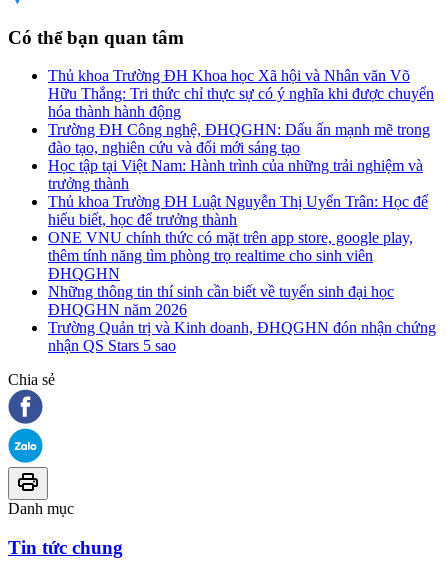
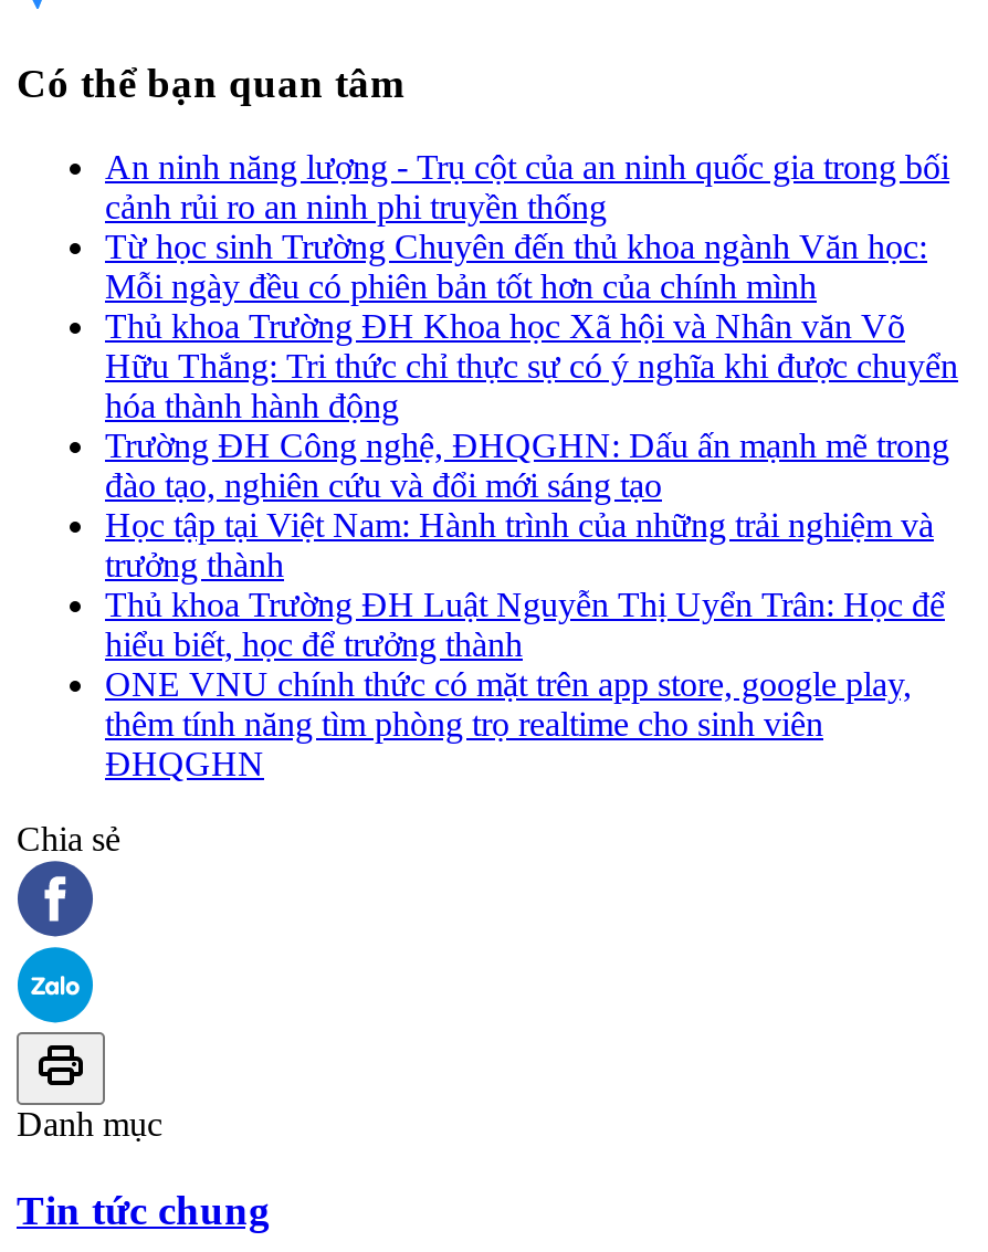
+ An ninh năng lượng - Trụ cột của an ninh quốc gia trong bối
+ cảnh rủi ro an ninh phi truyền thống
+ Từ học sinh Trường Chuyên đến thủ khoa ngành Văn học:
+ Mỗi ngày đều có phiên bản tốt hơn của chính mình

moved down: Thủ khoa Trường ĐH Khoa học Xã hội và Nhân văn Võ | Hữu Thắng: Tri thức chỉ thực sự có ý nghĩa khi được chuyển | hóa thành hành động | ... | thêm tính năng tìm phòng trọ realtime cho sinh viên | ĐHQGHN

- Những thông tin thí sinh cần biết về tuyển sinh đại học
- ĐHQGHN năm 2026
- Trường Quản trị và Kinh doanh, ĐHQGHN đón nhận chứng
- nhận QS Stars 5 sao
